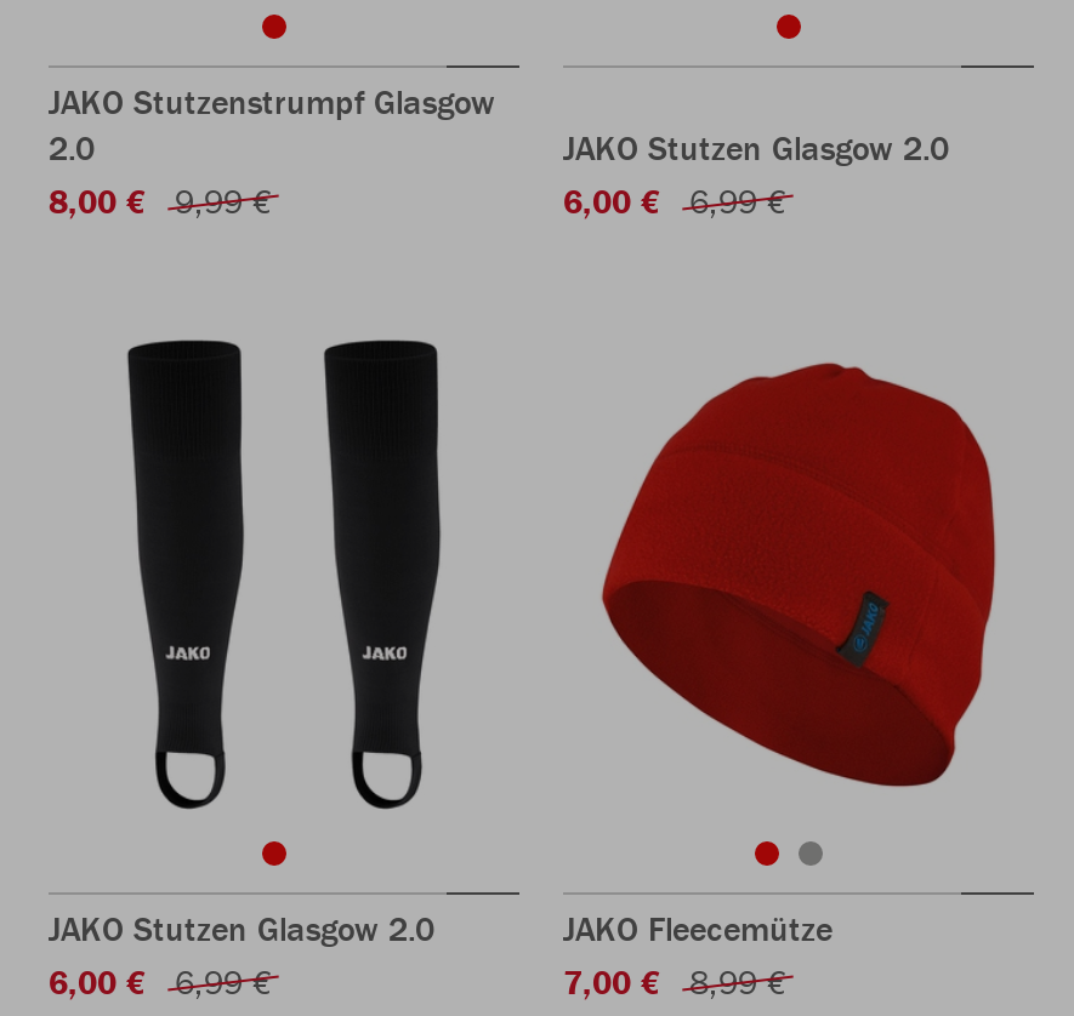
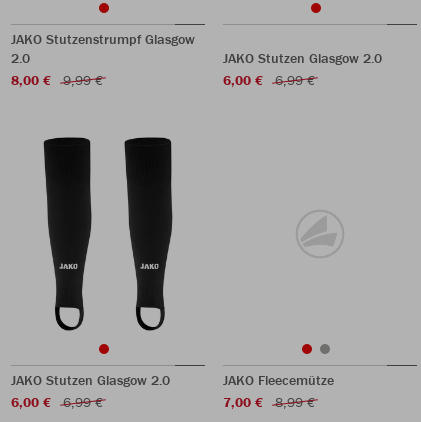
- [image]
